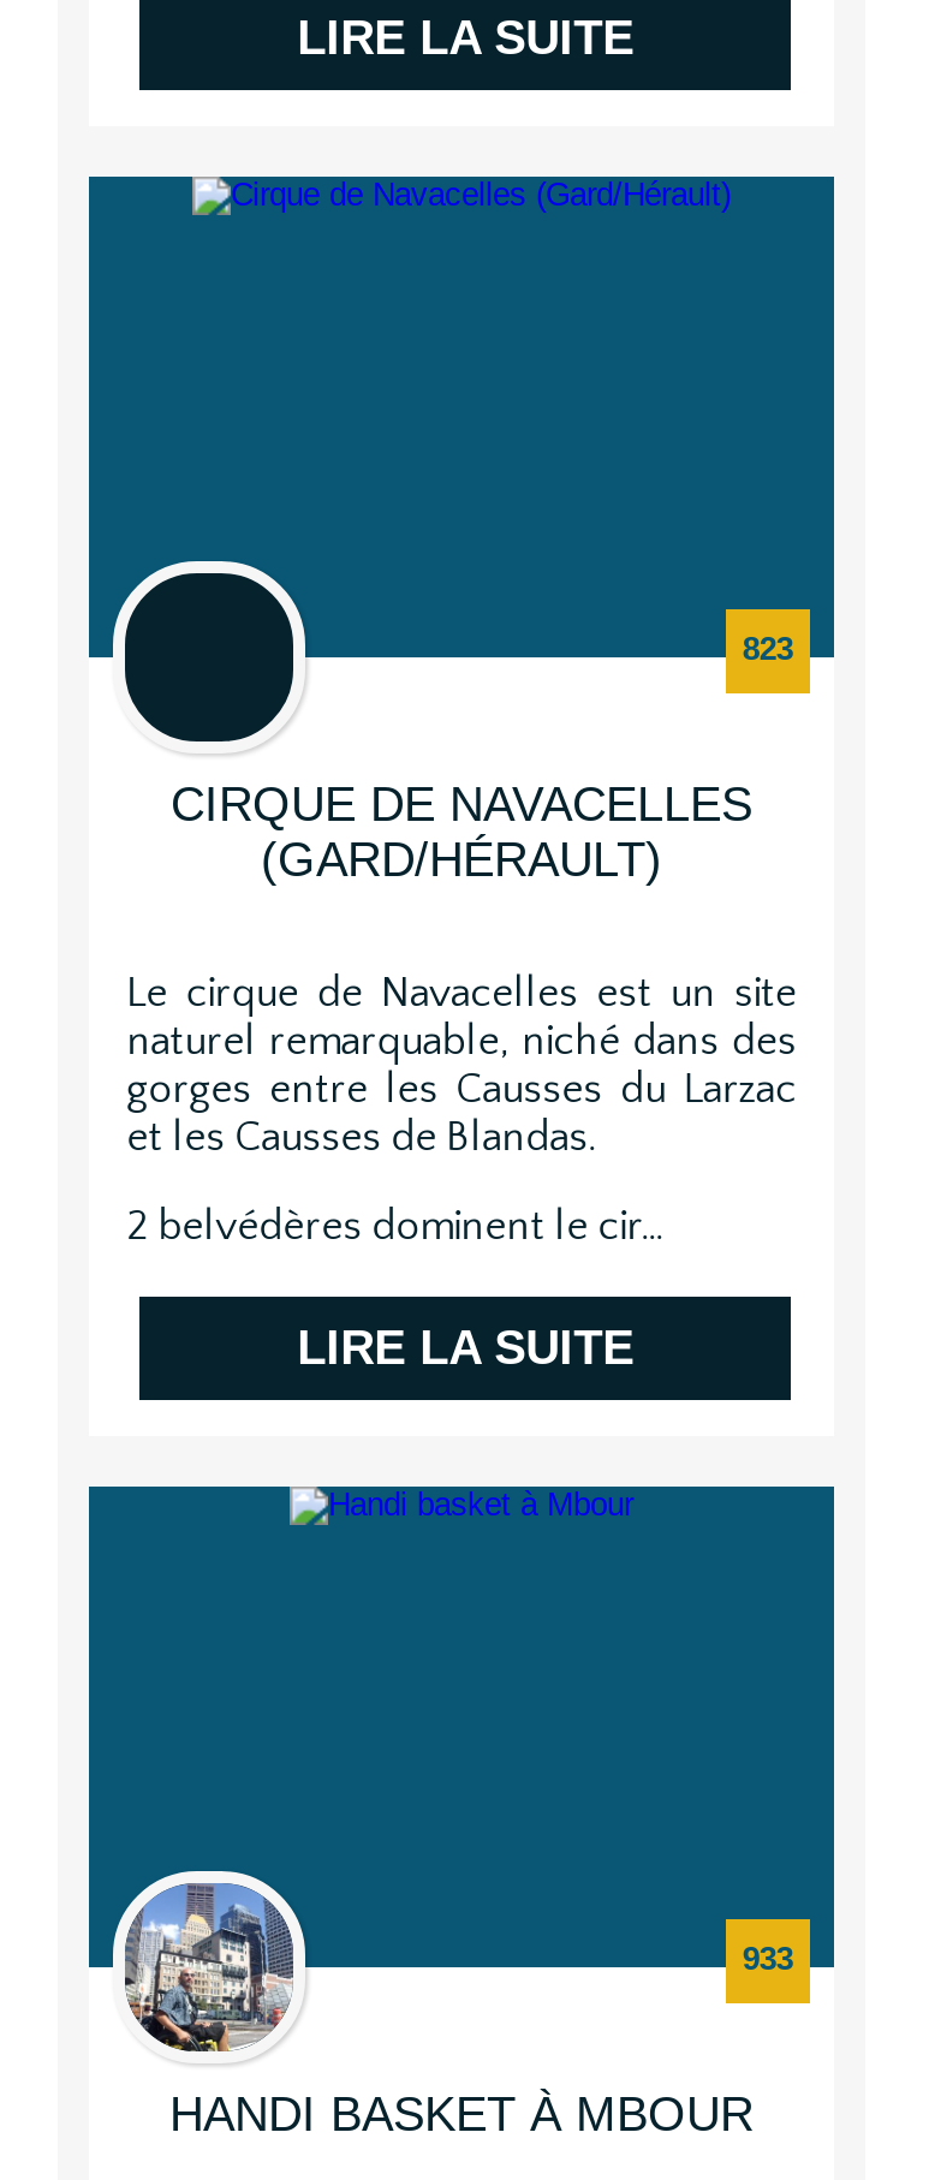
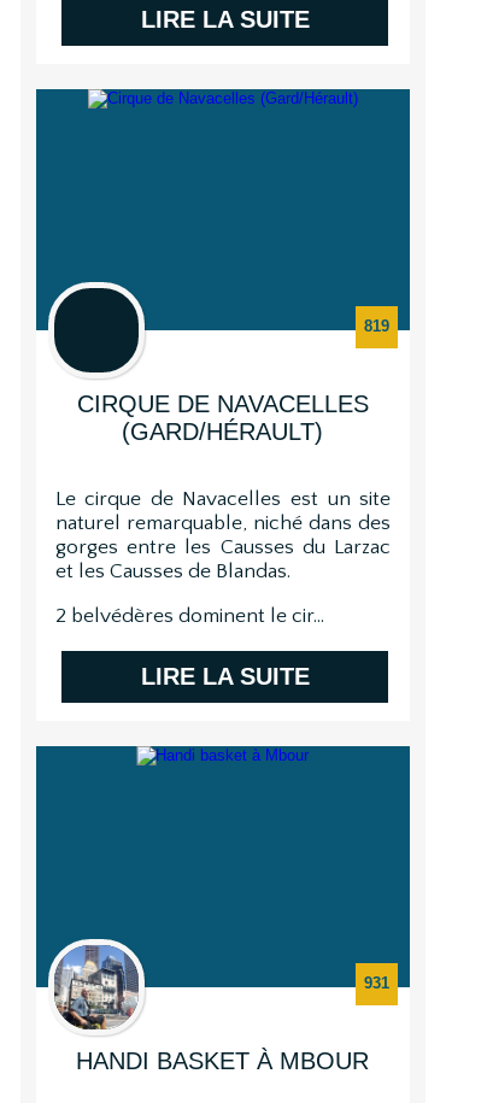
- 823
+ 819

- 933
+ 931
